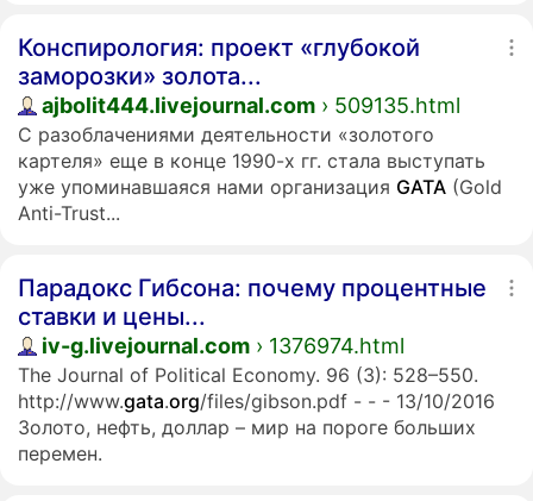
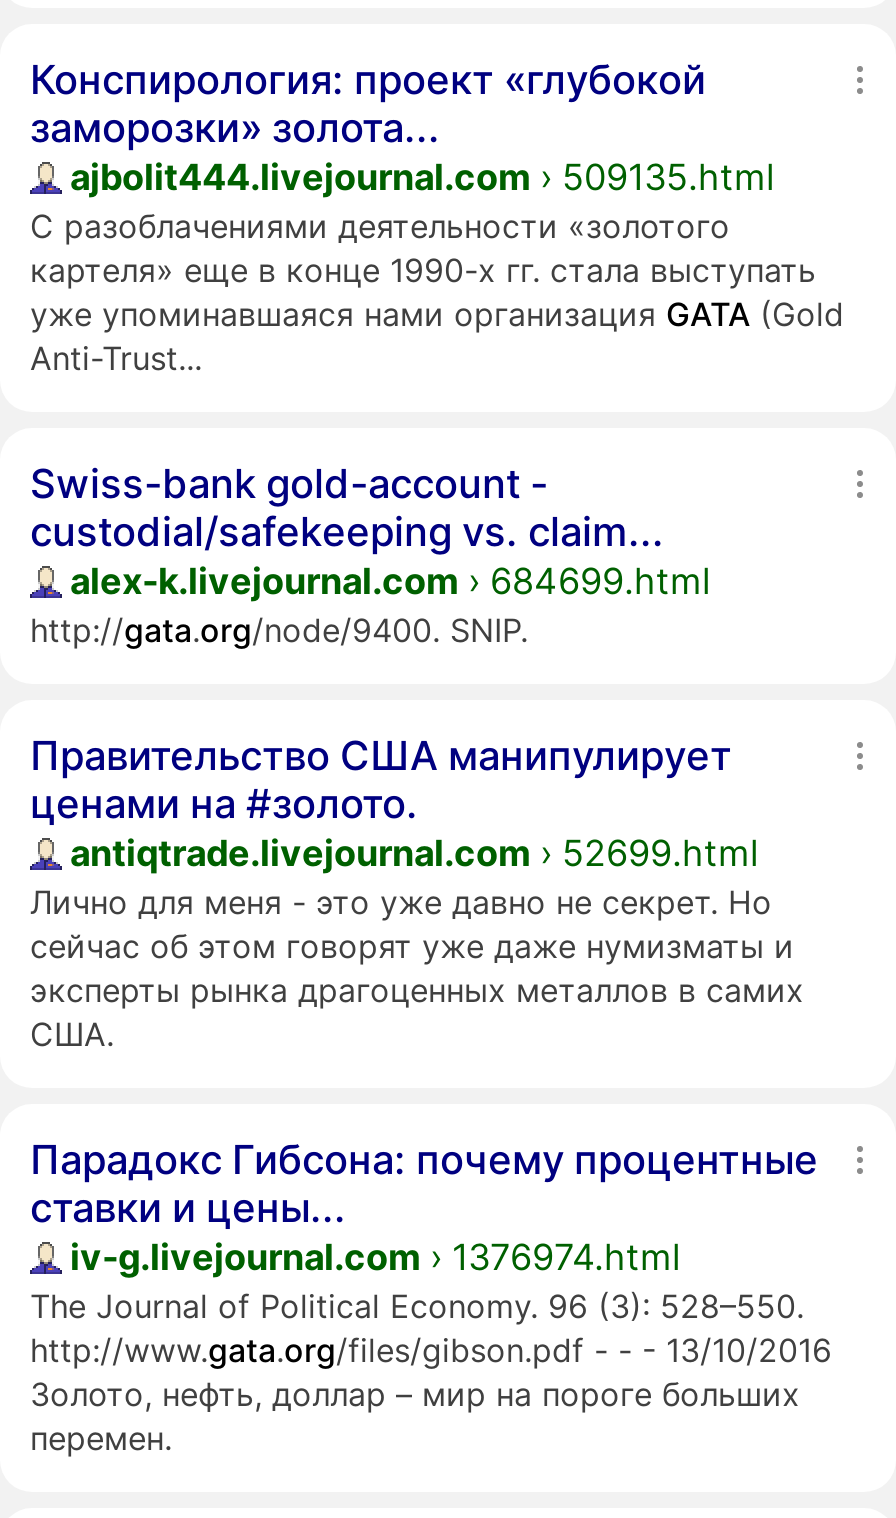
+ Swiss-bank gold-account -
+ custodial/safekeeping vs. claim...
+ alex-k.livejournal.com › 684699.html
+ http://gata.org/node/9400. SNIP.
+ Правительство США манипулирует
+ ценами на #золото.
+ antiqtrade.livejournal.com › 52699.html
+ Лично для меня - это уже давно не секрет. Но
+ сейчас об этом говорят уже даже нумизматы и
+ эксперты рынка драгоценных металлов в самих
+ США.
